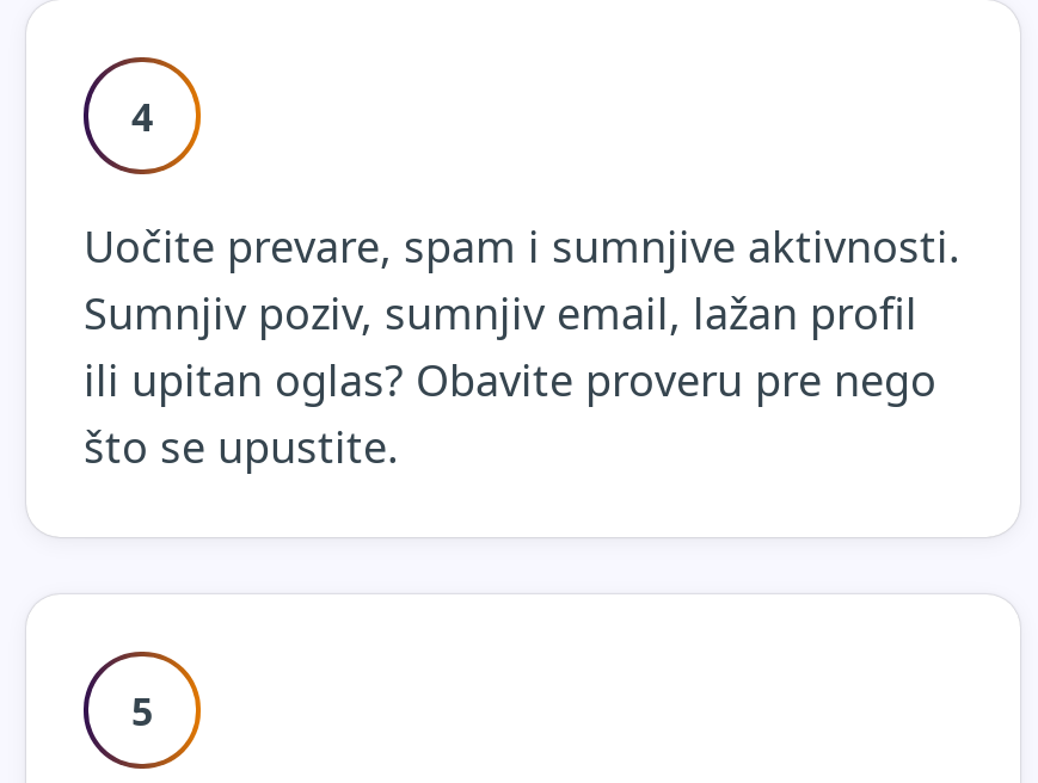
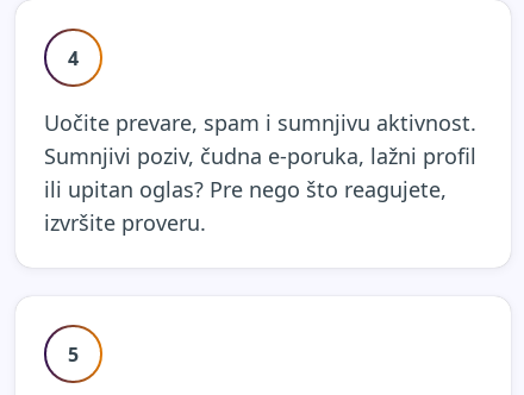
- Uočite prevare, spam i sumnjive aktivnosti.
- Sumnjiv poziv, sumnjiv email, lažan profil
- ili upitan oglas? Obavite proveru pre nego
- što se upustite.
+ Uočite prevare, spam i sumnjivu aktivnost.
+ Sumnjivi poziv, čudna e-poruka, lažni profil
+ ili upitan oglas? Pre nego što reagujete,
+ izvršite proveru.
